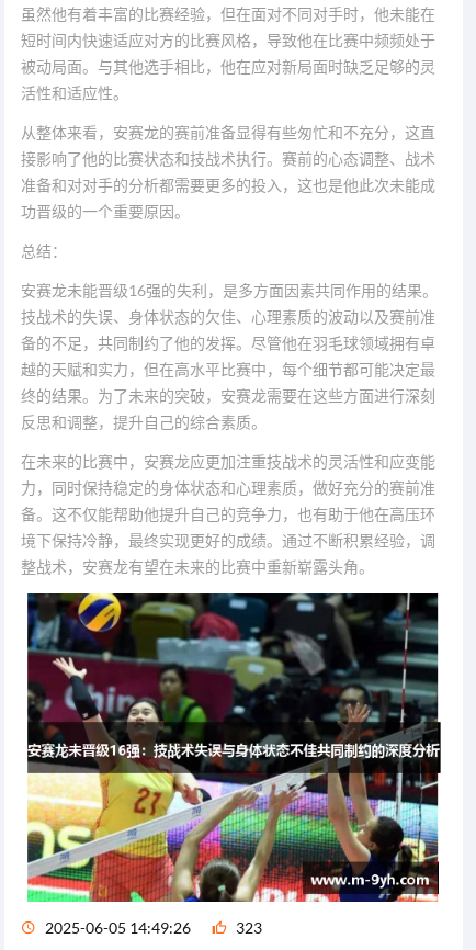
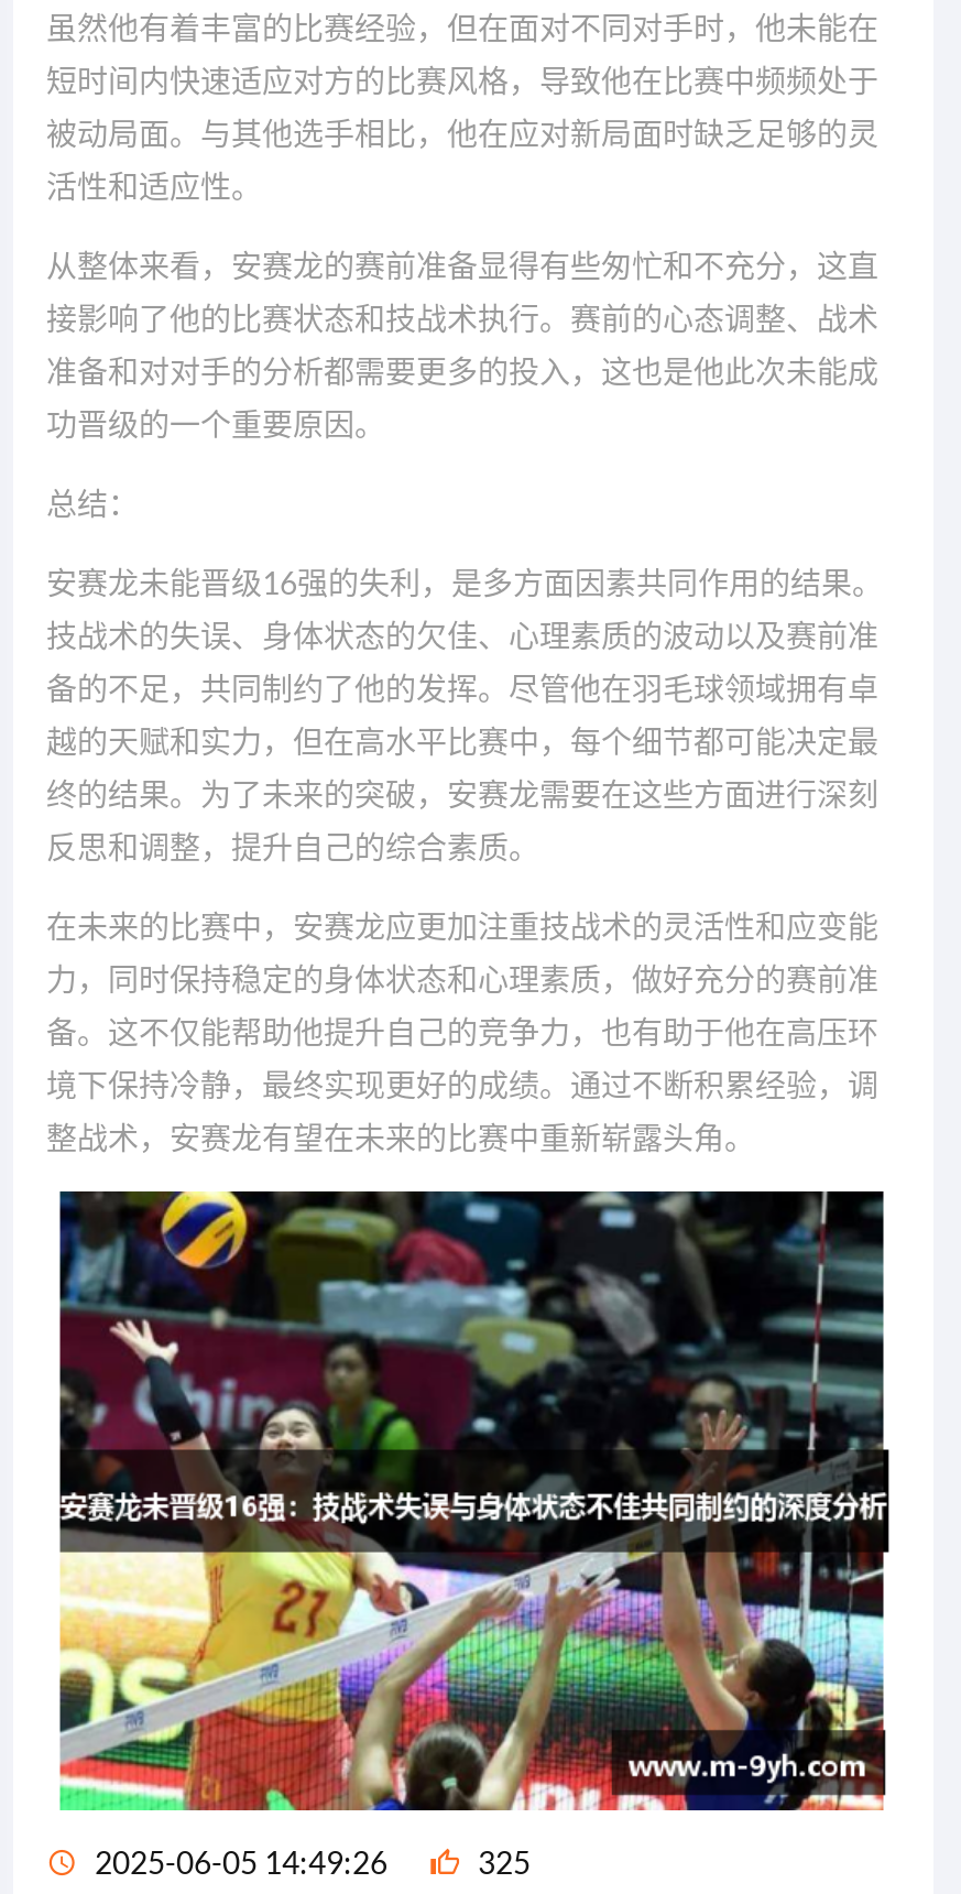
- 323
+ 325
